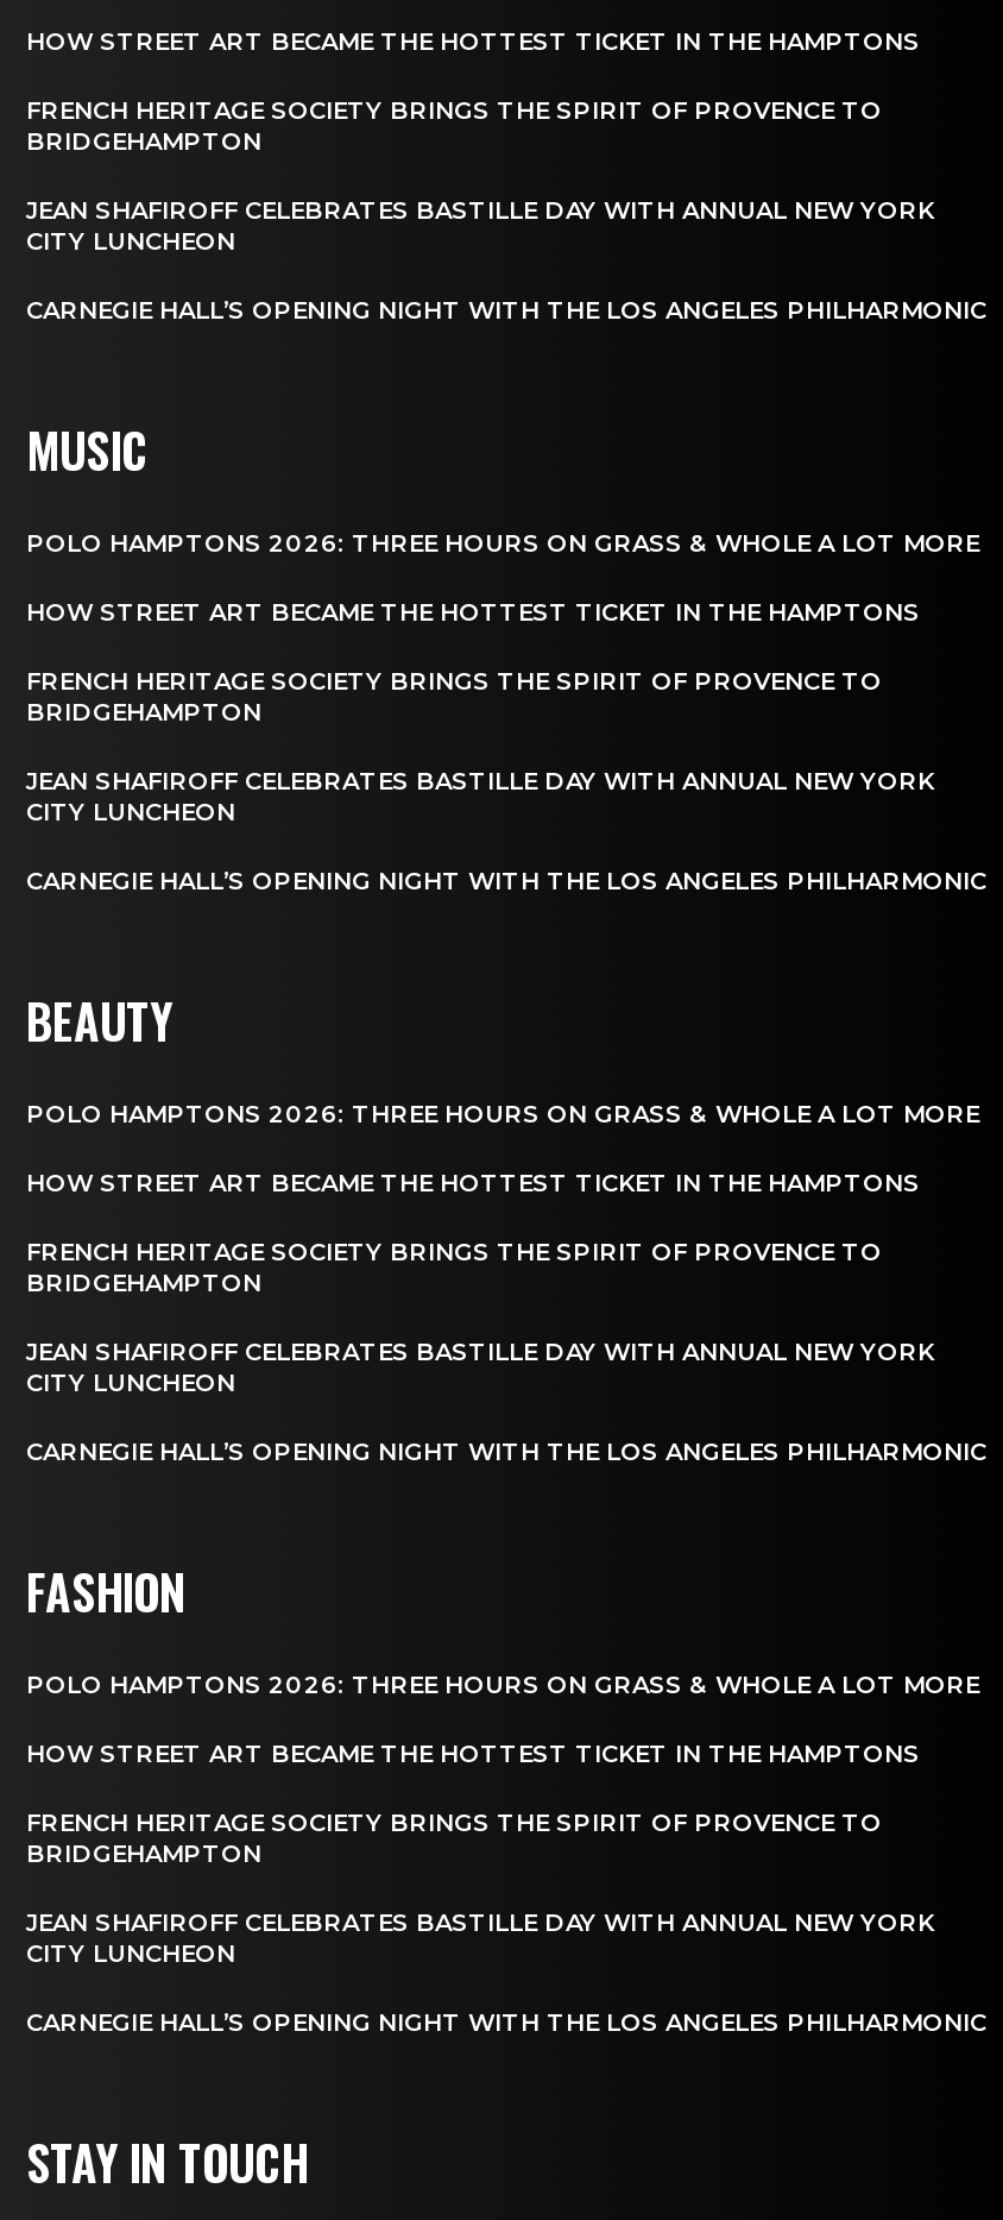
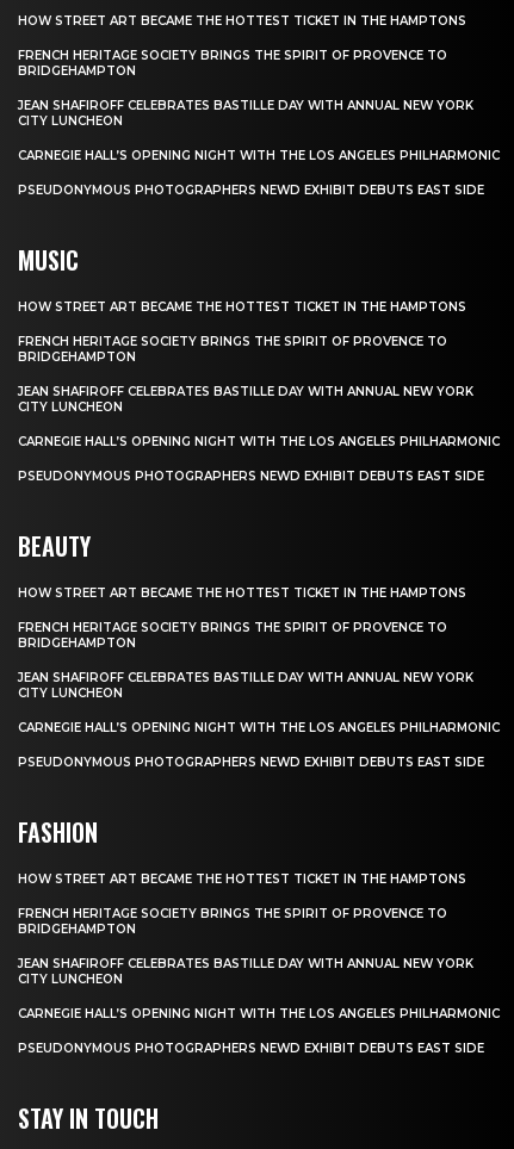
+ PSEUDONYMOUS PHOTOGRAPHERS NEWD EXHIBIT DEBUTS EAST SIDE

- POLO HAMPTONS 2026: THREE HOURS ON GRASS & WHOLE A LOT MORE

+ PSEUDONYMOUS PHOTOGRAPHERS NEWD EXHIBIT DEBUTS EAST SIDE

- POLO HAMPTONS 2026: THREE HOURS ON GRASS & WHOLE A LOT MORE

+ PSEUDONYMOUS PHOTOGRAPHERS NEWD EXHIBIT DEBUTS EAST SIDE

- POLO HAMPTONS 2026: THREE HOURS ON GRASS & WHOLE A LOT MORE

+ PSEUDONYMOUS PHOTOGRAPHERS NEWD EXHIBIT DEBUTS EAST SIDE
